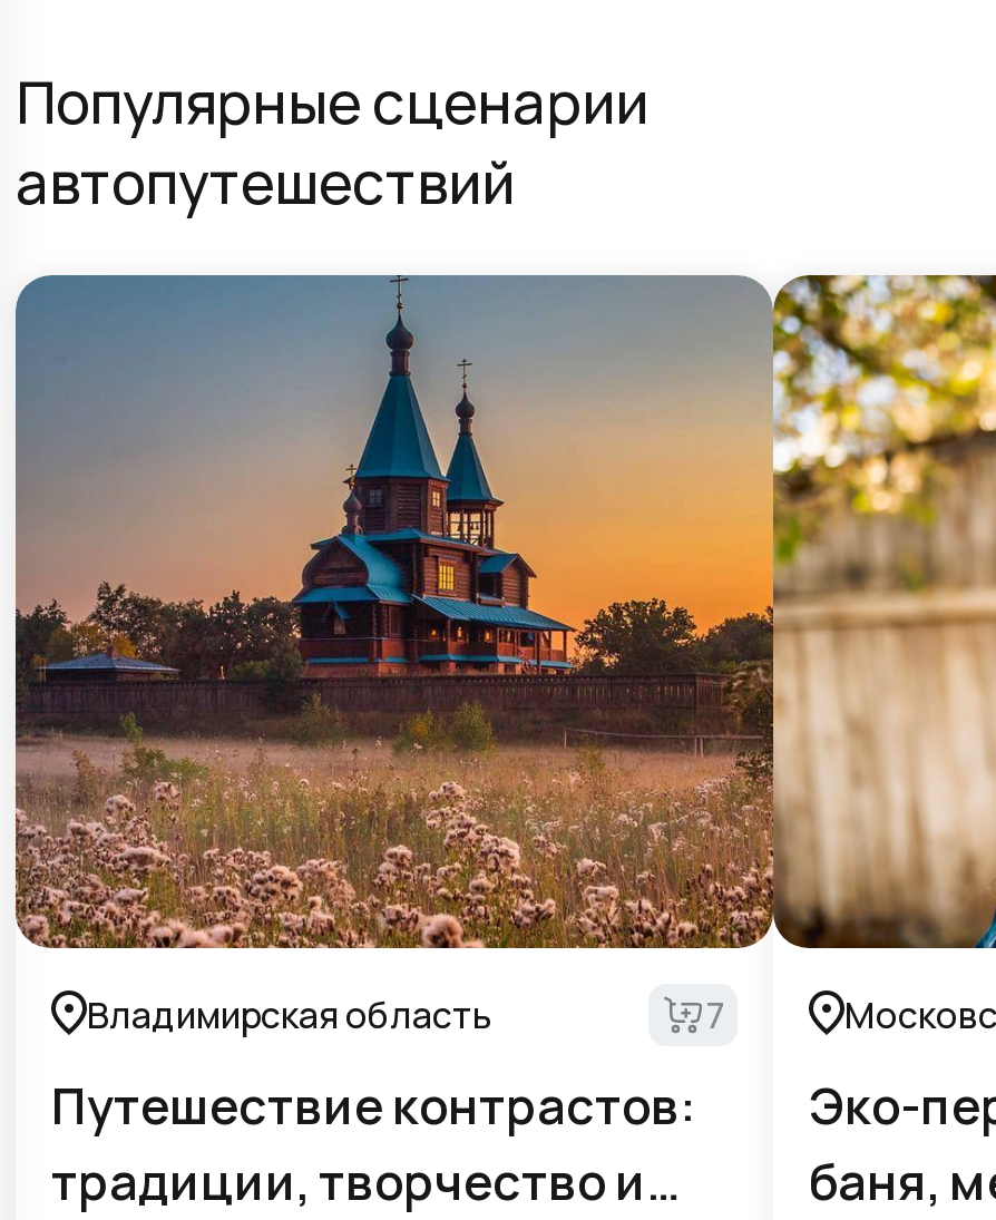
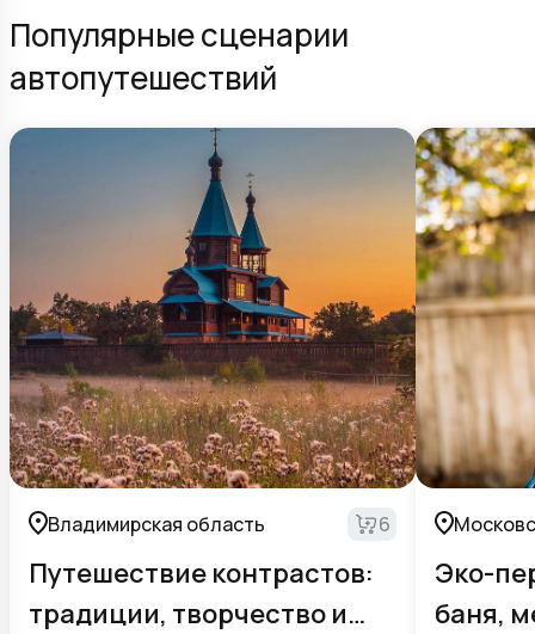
- 7
+ 6
